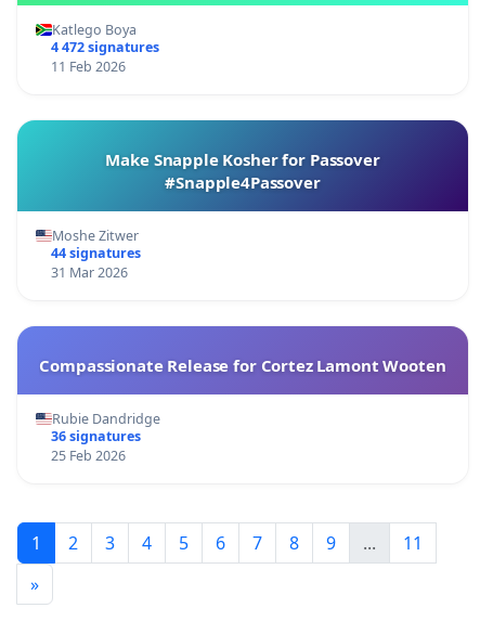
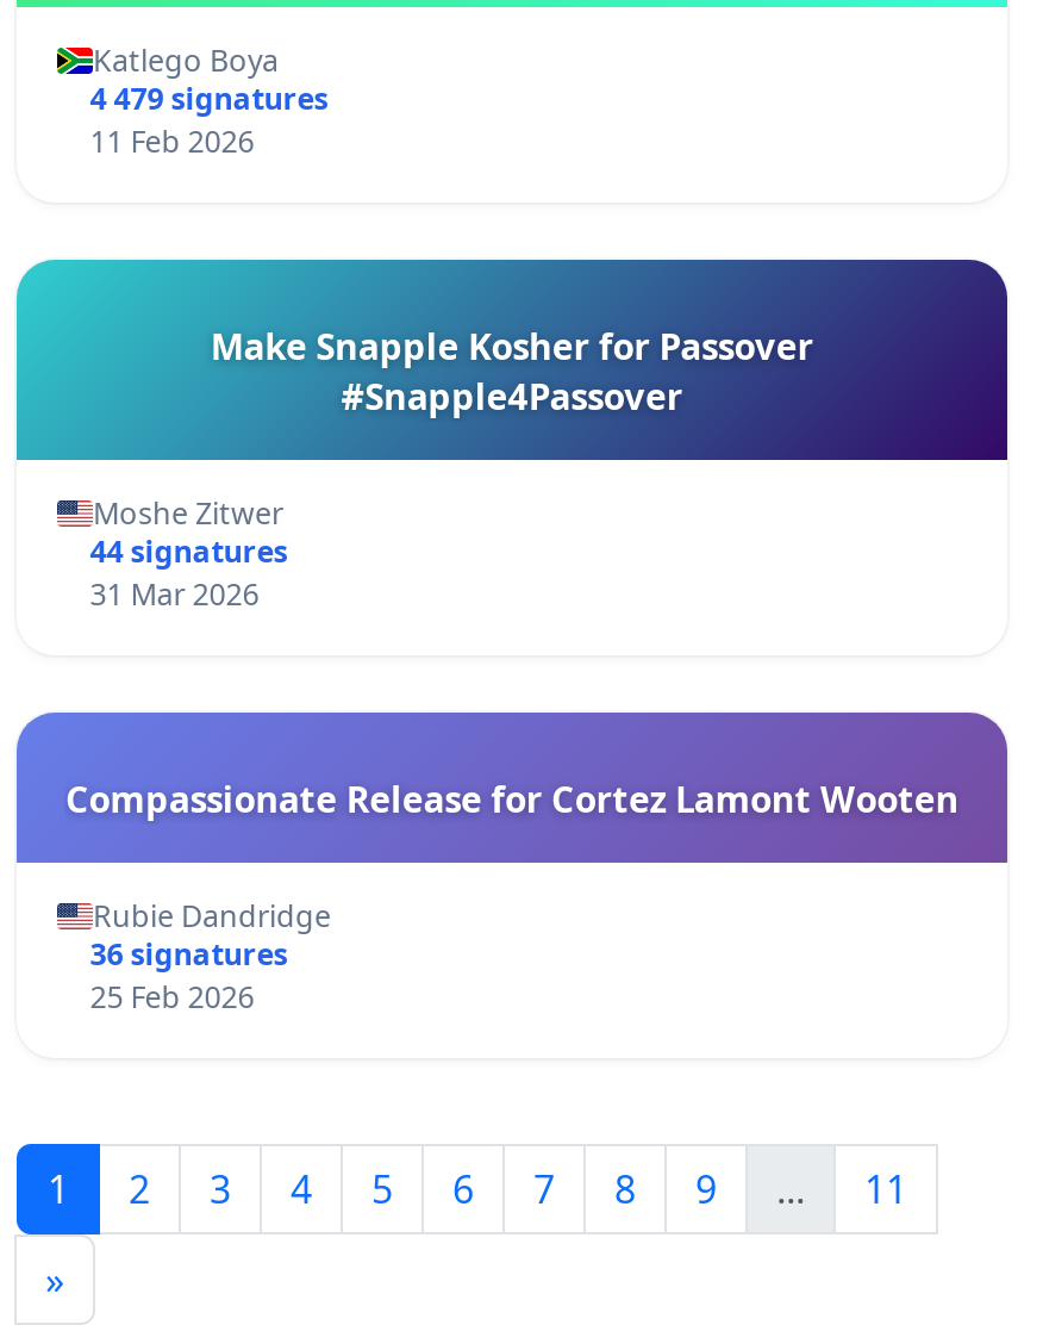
- 4 472 signatures
+ 4 479 signatures
